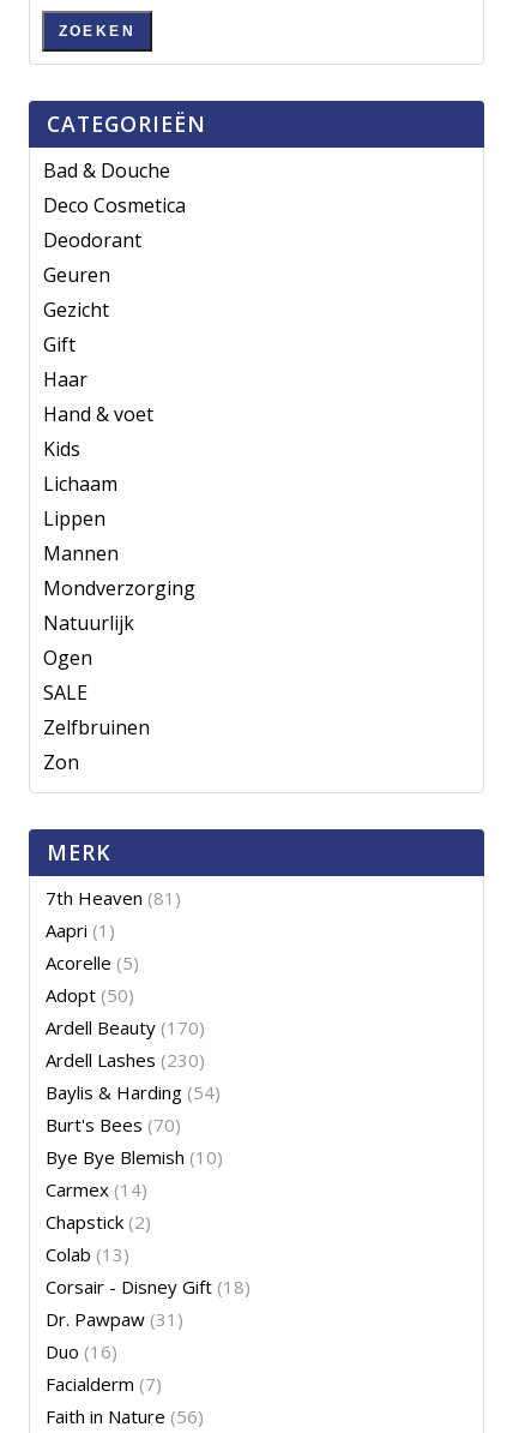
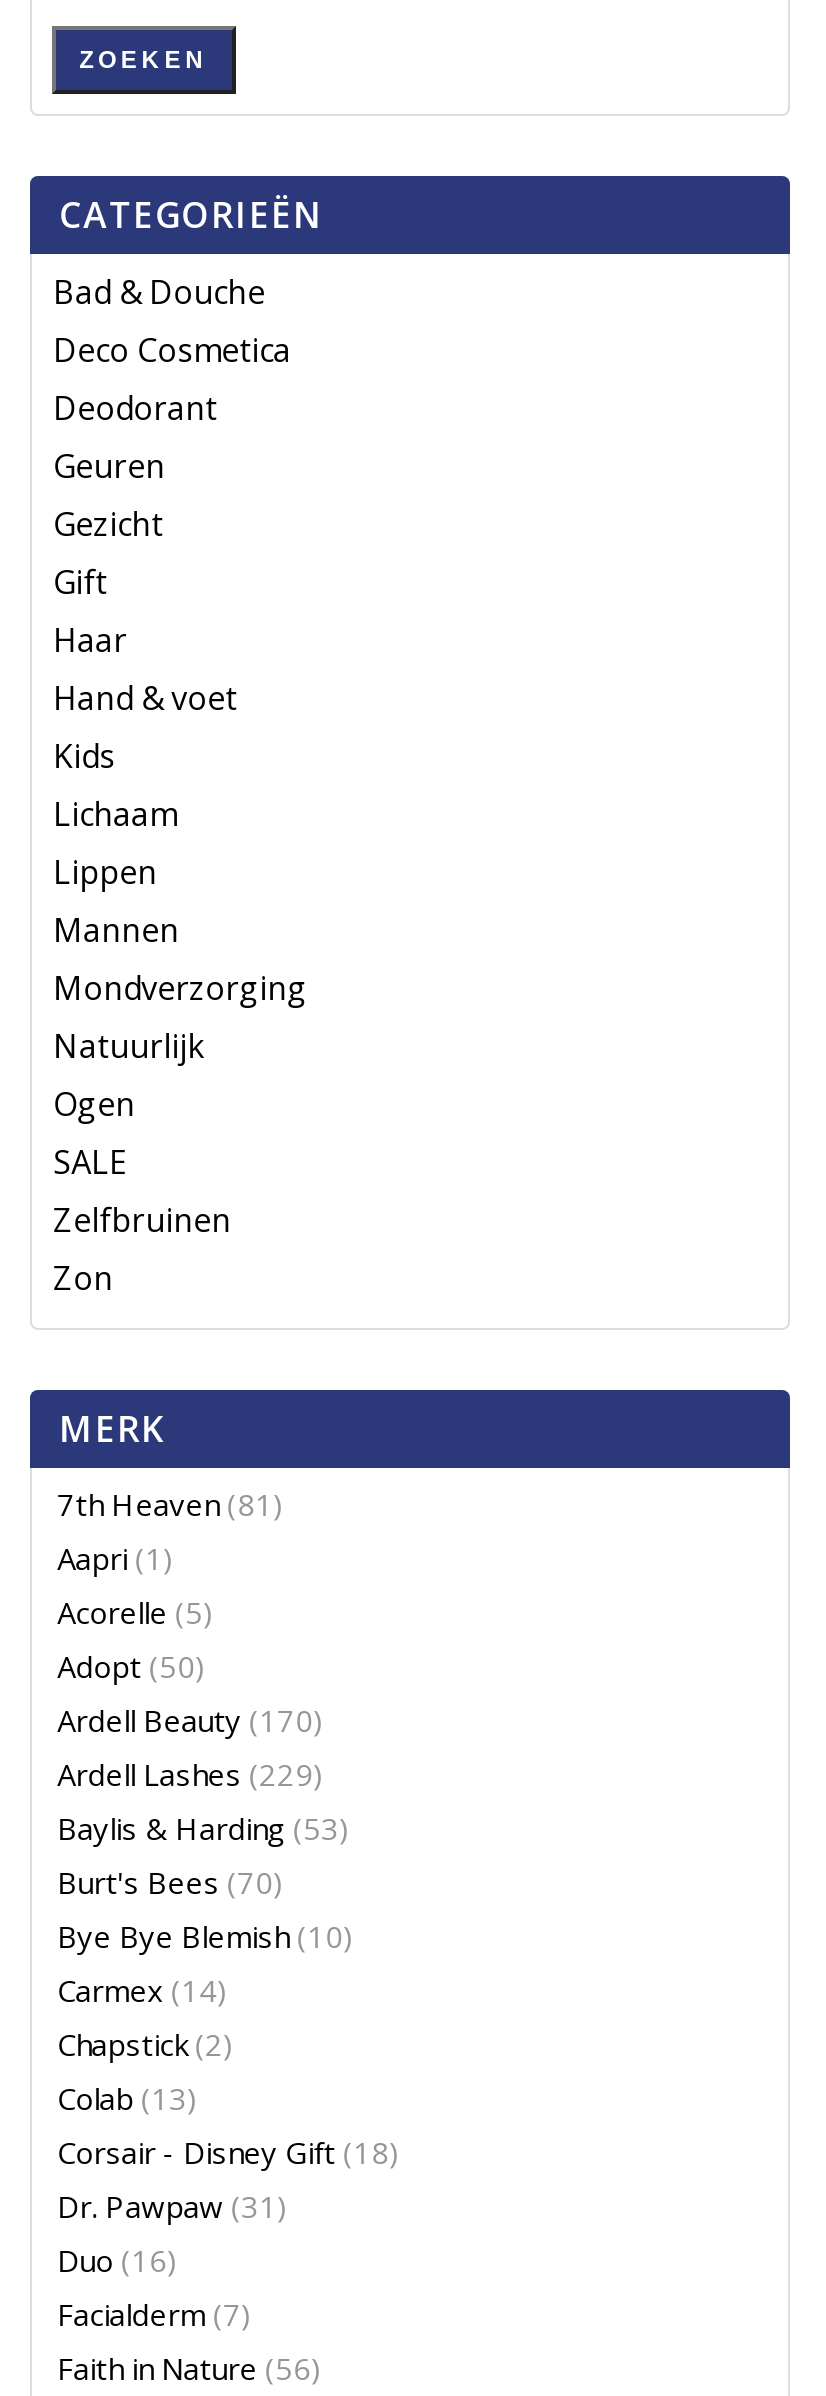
- Ardell Lashes (230)
+ Ardell Lashes (229)

- Baylis & Harding (54)
+ Baylis & Harding (53)
